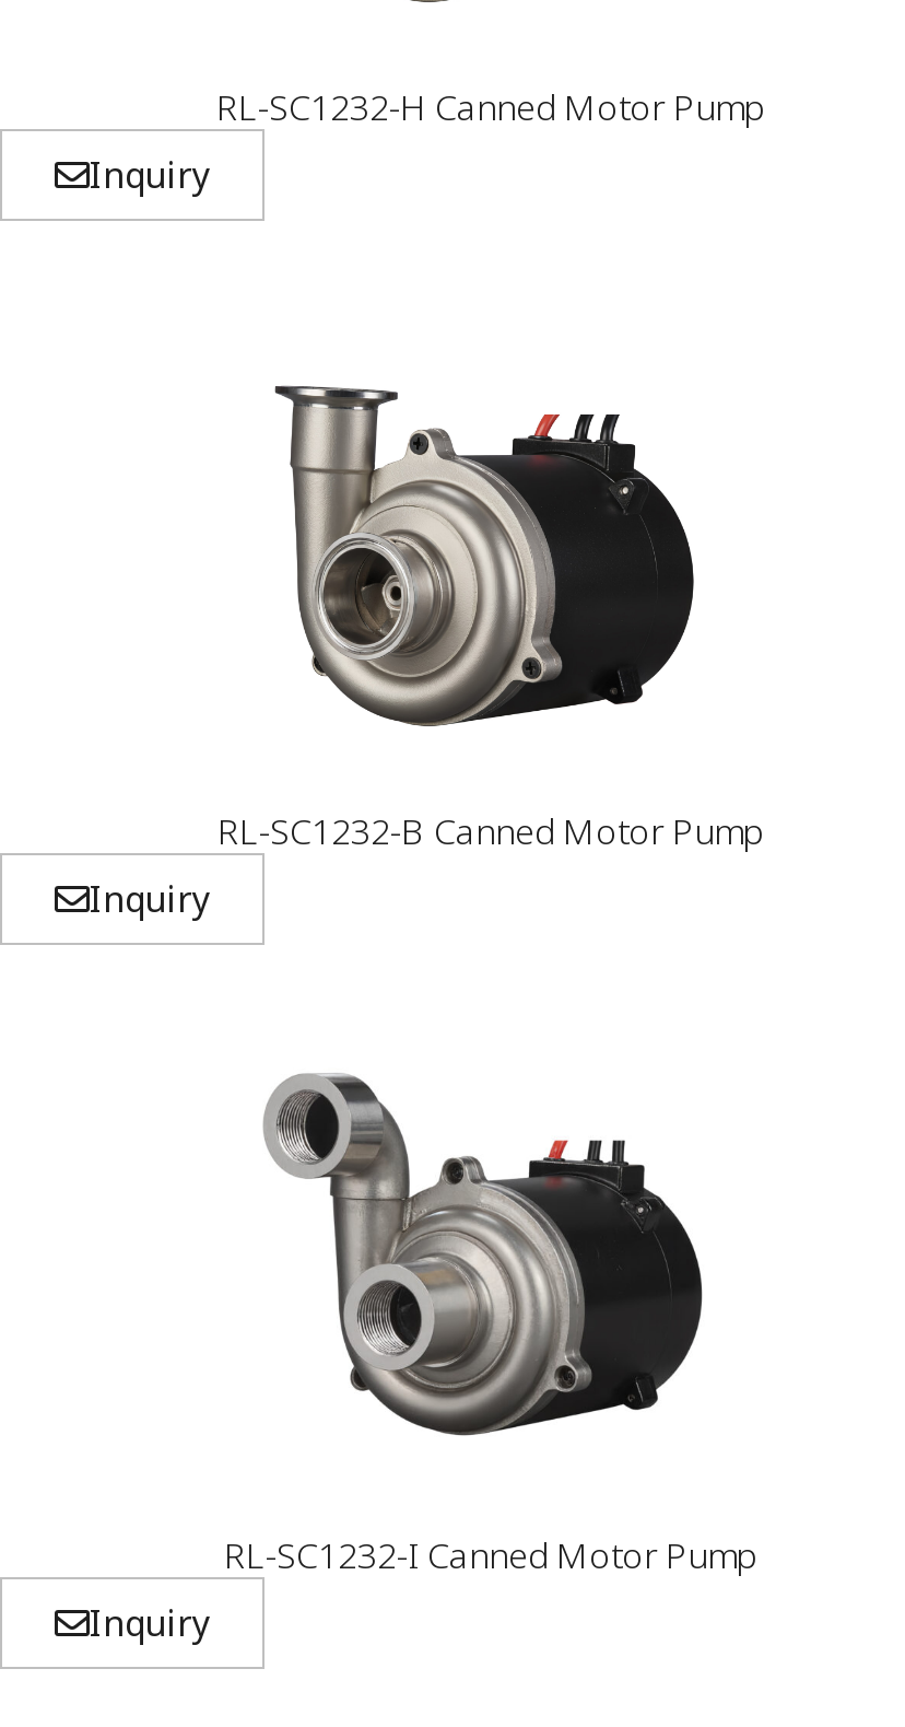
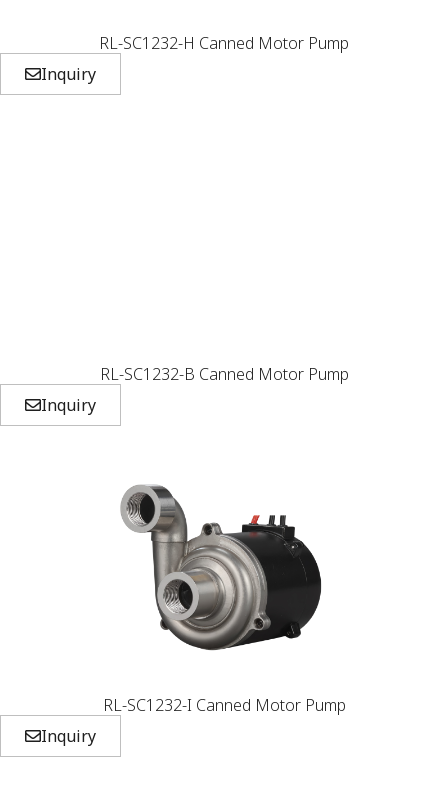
- [image]
